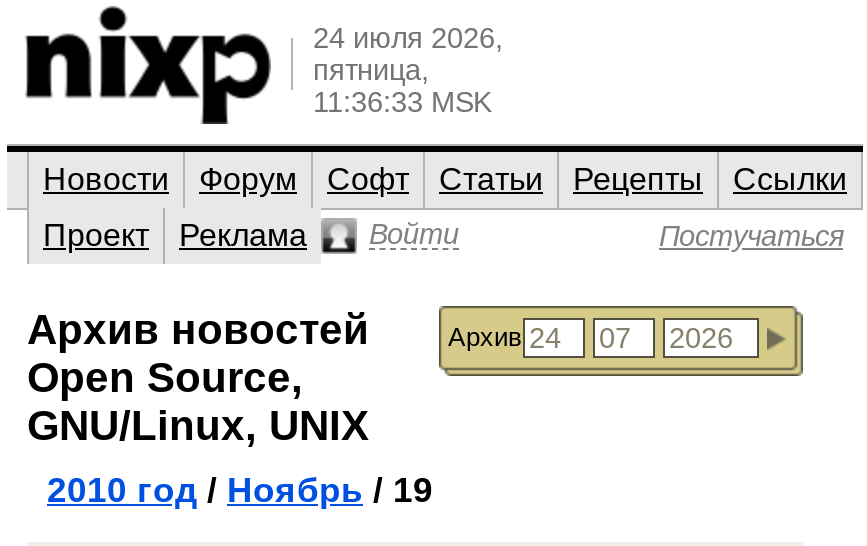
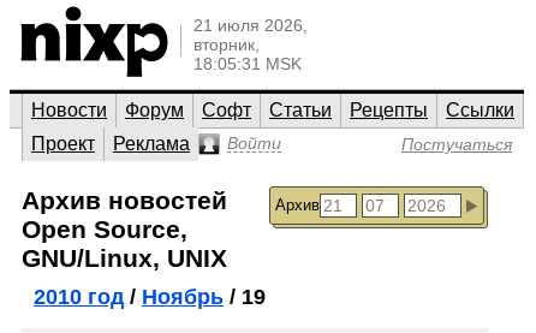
- 24 июля 2026,
- пятница,
- 11:36:33 MSK
+ 21 июля 2026,
+ вторник,
+ 18:05:31 MSK
